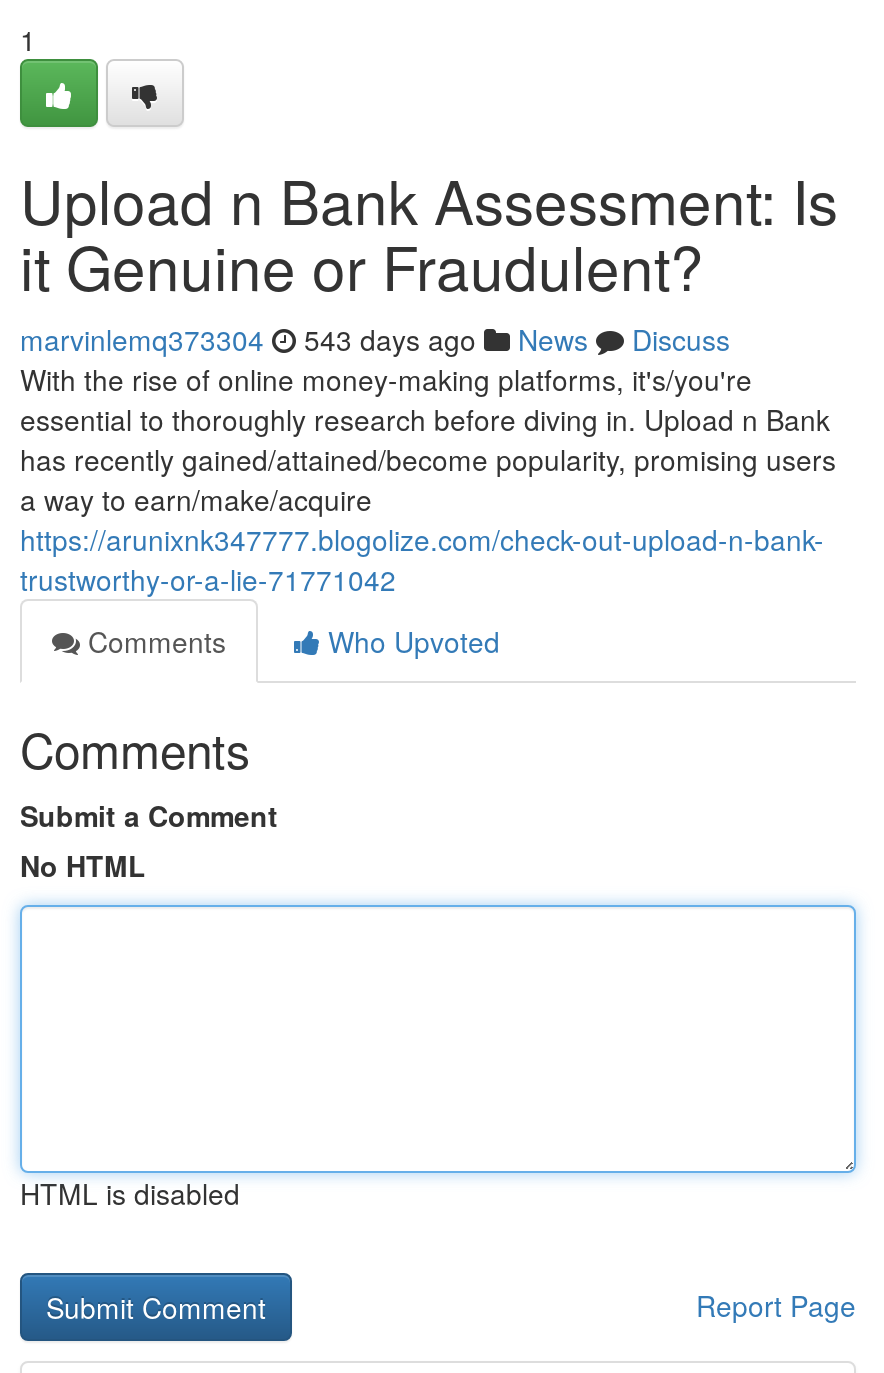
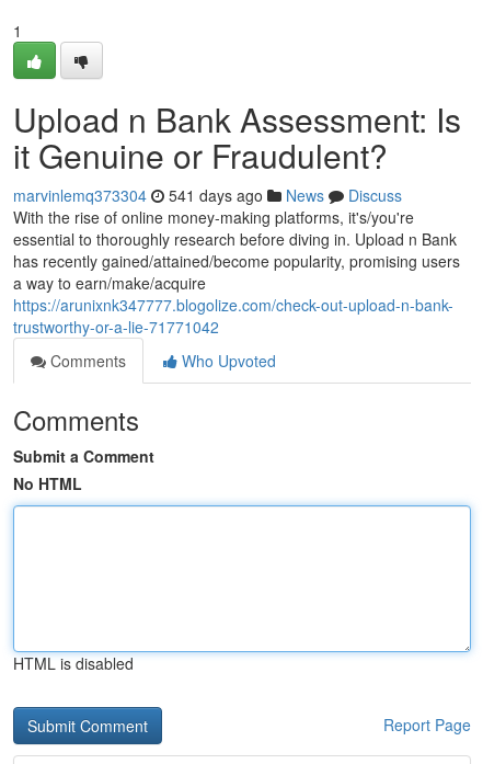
- marvinlemq373304 543 days ago News Discuss
+ marvinlemq373304 541 days ago News Discuss
